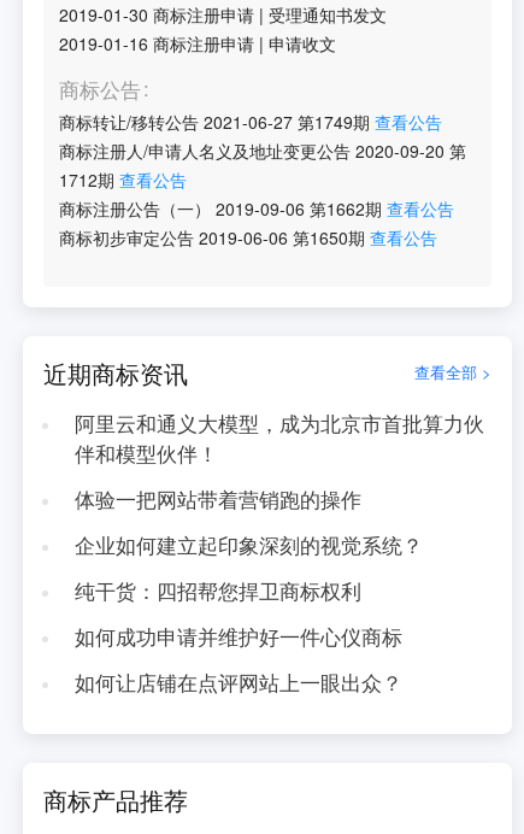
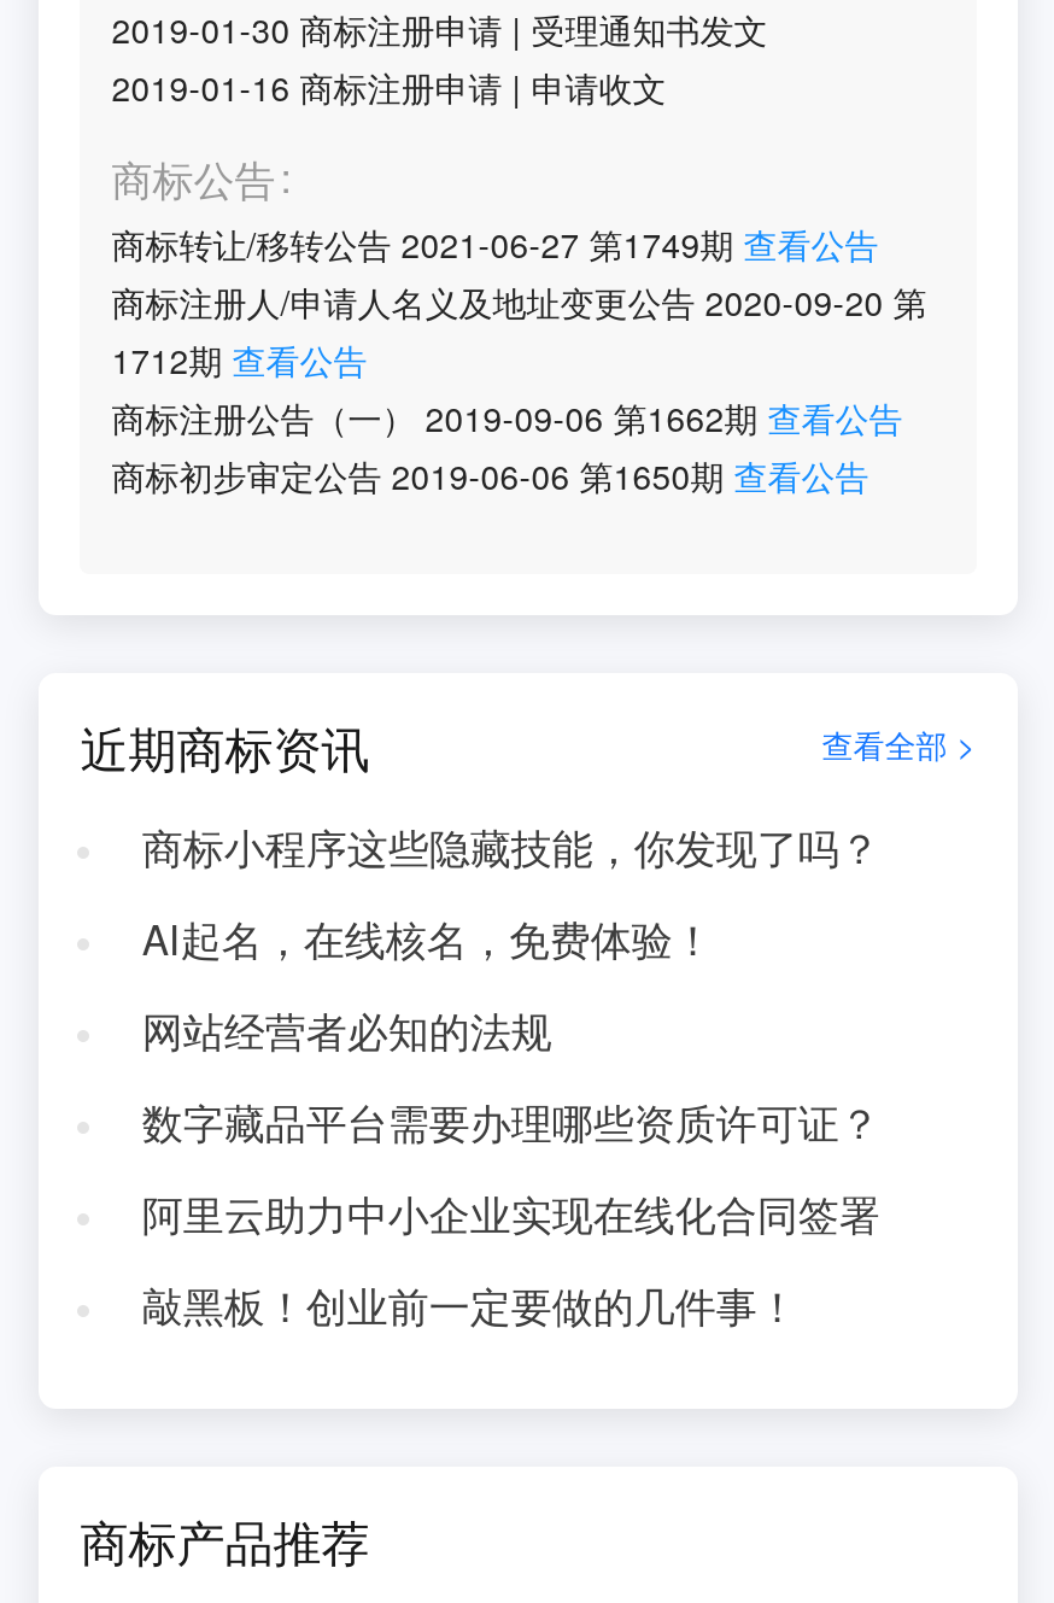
- 阿里云和通义大模型，成为北京市首批算力伙
- 伴和模型伙伴！
+ 商标小程序这些隐藏技能，你发现了吗？

- 体验一把网站带着营销跑的操作
+ AI起名，在线核名，免费体验！

- 企业如何建立起印象深刻的视觉系统？
+ 网站经营者必知的法规

- 纯干货：四招帮您捍卫商标权利
+ 数字藏品平台需要办理哪些资质许可证？

- 如何成功申请并维护好一件心仪商标
+ 阿里云助力中小企业实现在线化合同签署

- 如何让店铺在点评网站上一眼出众？
+ 敲黑板！创业前一定要做的几件事！
